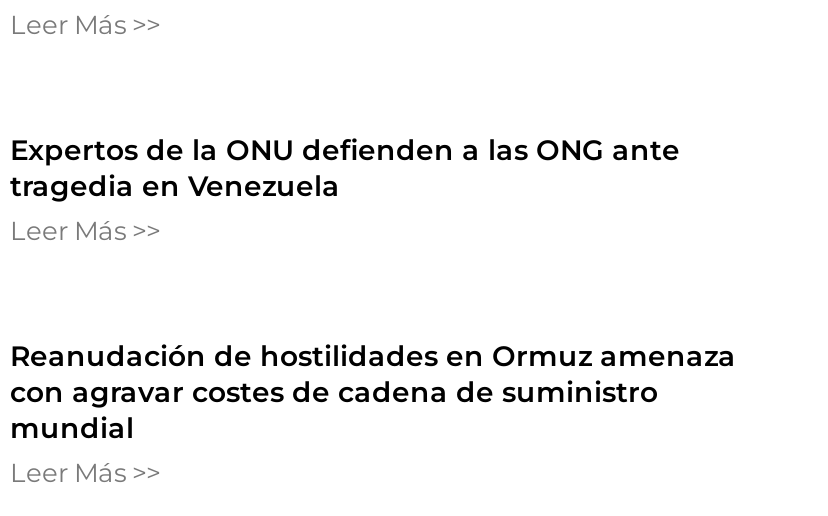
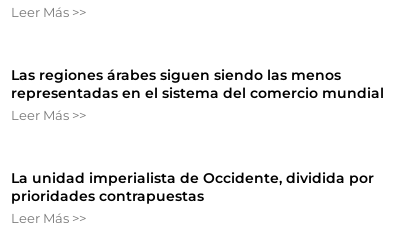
- Expertos de la ONU defienden a las ONG ante
- tragedia en Venezuela
+ Las regiones árabes siguen siendo las menos
+ representadas en el sistema del comercio mundial

- Reanudación de hostilidades en Ormuz amenaza
- con agravar costes de cadena de suministro
- mundial
+ La unidad imperialista de Occidente, dividida por
+ prioridades contrapuestas
